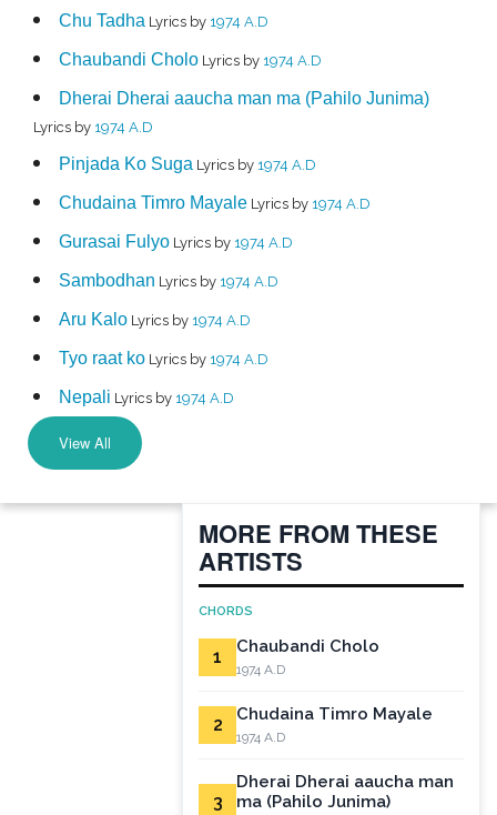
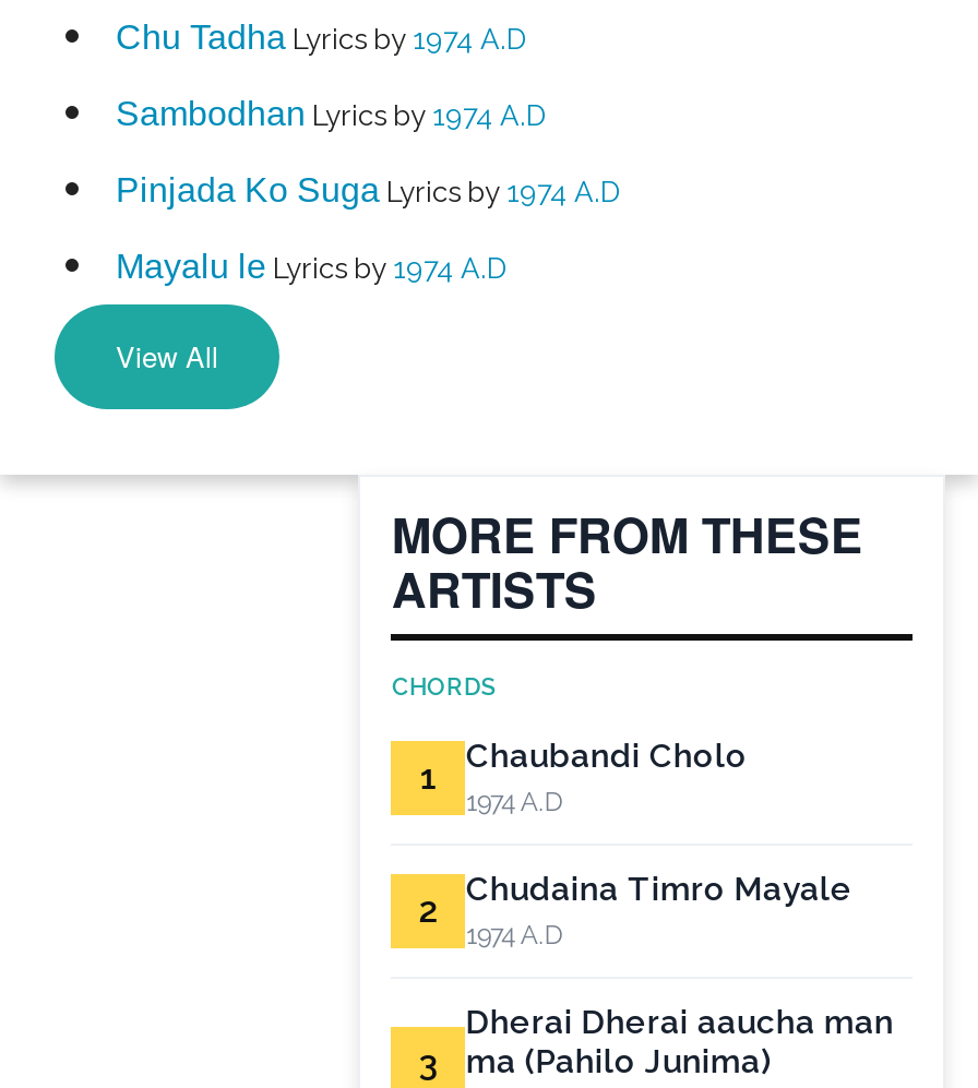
- Chaubandi Cholo Lyrics by 1974 A.D
- Dherai Dherai aaucha man ma (Pahilo Junima)
- Lyrics by 1974 A.D

- Chudaina Timro Mayale Lyrics by 1974 A.D
- Gurasai Fulyo Lyrics by 1974 A.D
- Aru Kalo Lyrics by 1974 A.D
- Tyo raat ko Lyrics by 1974 A.D
- Nepali Lyrics by 1974 A.D
+ Mayalu le Lyrics by 1974 A.D

moved up: Sambodhan Lyrics by 1974 A.D
